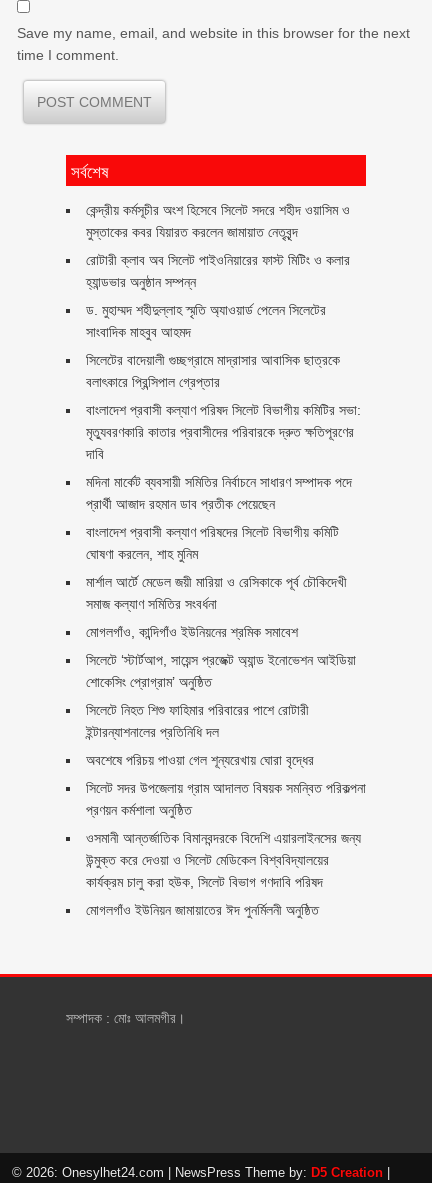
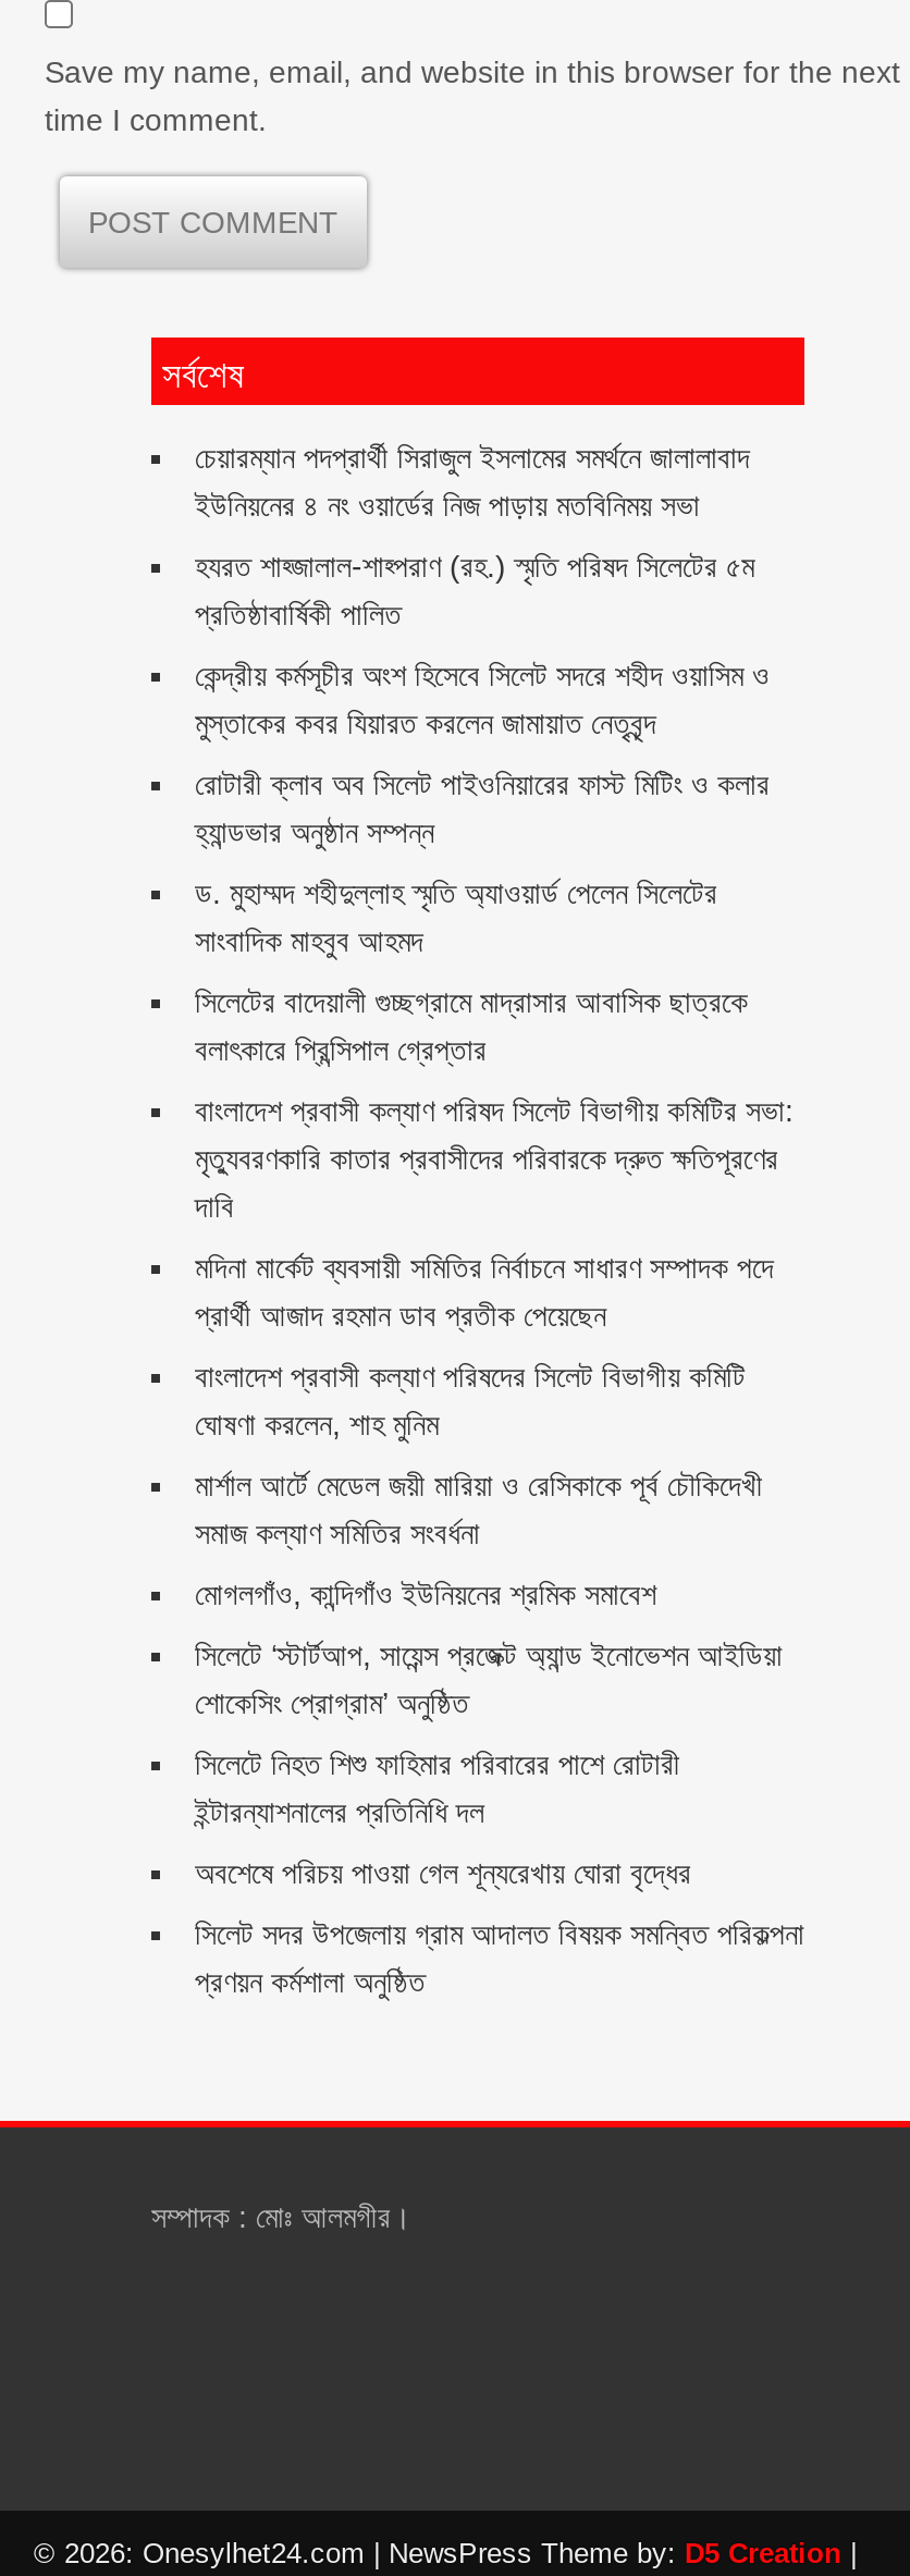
+ চেয়ারম্যান পদপ্রার্থী সিরাজুল ইসলামের সমর্থনে জালালাবাদ
+ ইউনিয়নের ৪ নং ওয়ার্ডের নিজ পাড়ায় মতবিনিময় সভা
+ হযরত শাহ্জালাল-শাহ্পরাণ (রহ.) স্মৃতি পরিষদ সিলেটের ৫ম
+ প্রতিষ্ঠাবার্ষিকী পালিত

moved down: কেন্দ্রীয় কর্মসূচীর অংশ হিসেবে সিলেট সদরে শহীদ ওয়াসিম ও | মুস্তাকের কবর যিয়ারত করলেন জামায়াত নেতৃবৃন্দ | রোটারী ক্লাব অব সিলেট পাইওনিয়ারের ফাস্ট মিটিং ও কলার | ... | সিলেট সদর উপজেলায় গ্রাম আদালত বিষয়ক সমন্বিত পরিকল্পনা | প্রণয়ন কর্মশালা অনুষ্ঠিত

- ওসমানী আন্তর্জাতিক বিমানবন্দরকে বিদেশি এয়ারলাইনসের জন্য
- উন্মুক্ত করে দেওয়া ও সিলেট মেডিকেল বিশ্ববিদ্যালয়ের
- কার্যক্রম চালু করা হউক, সিলেট বিভাগ গণদাবি পরিষদ
- মোগলগাঁও ইউনিয়ন জামায়াতের ঈদ পুনর্মিলনী অনুষ্ঠিত
